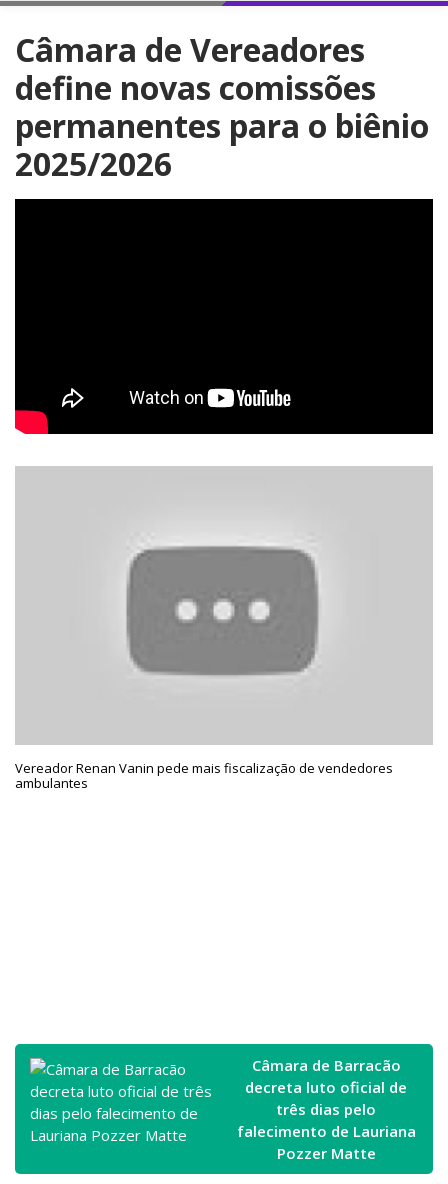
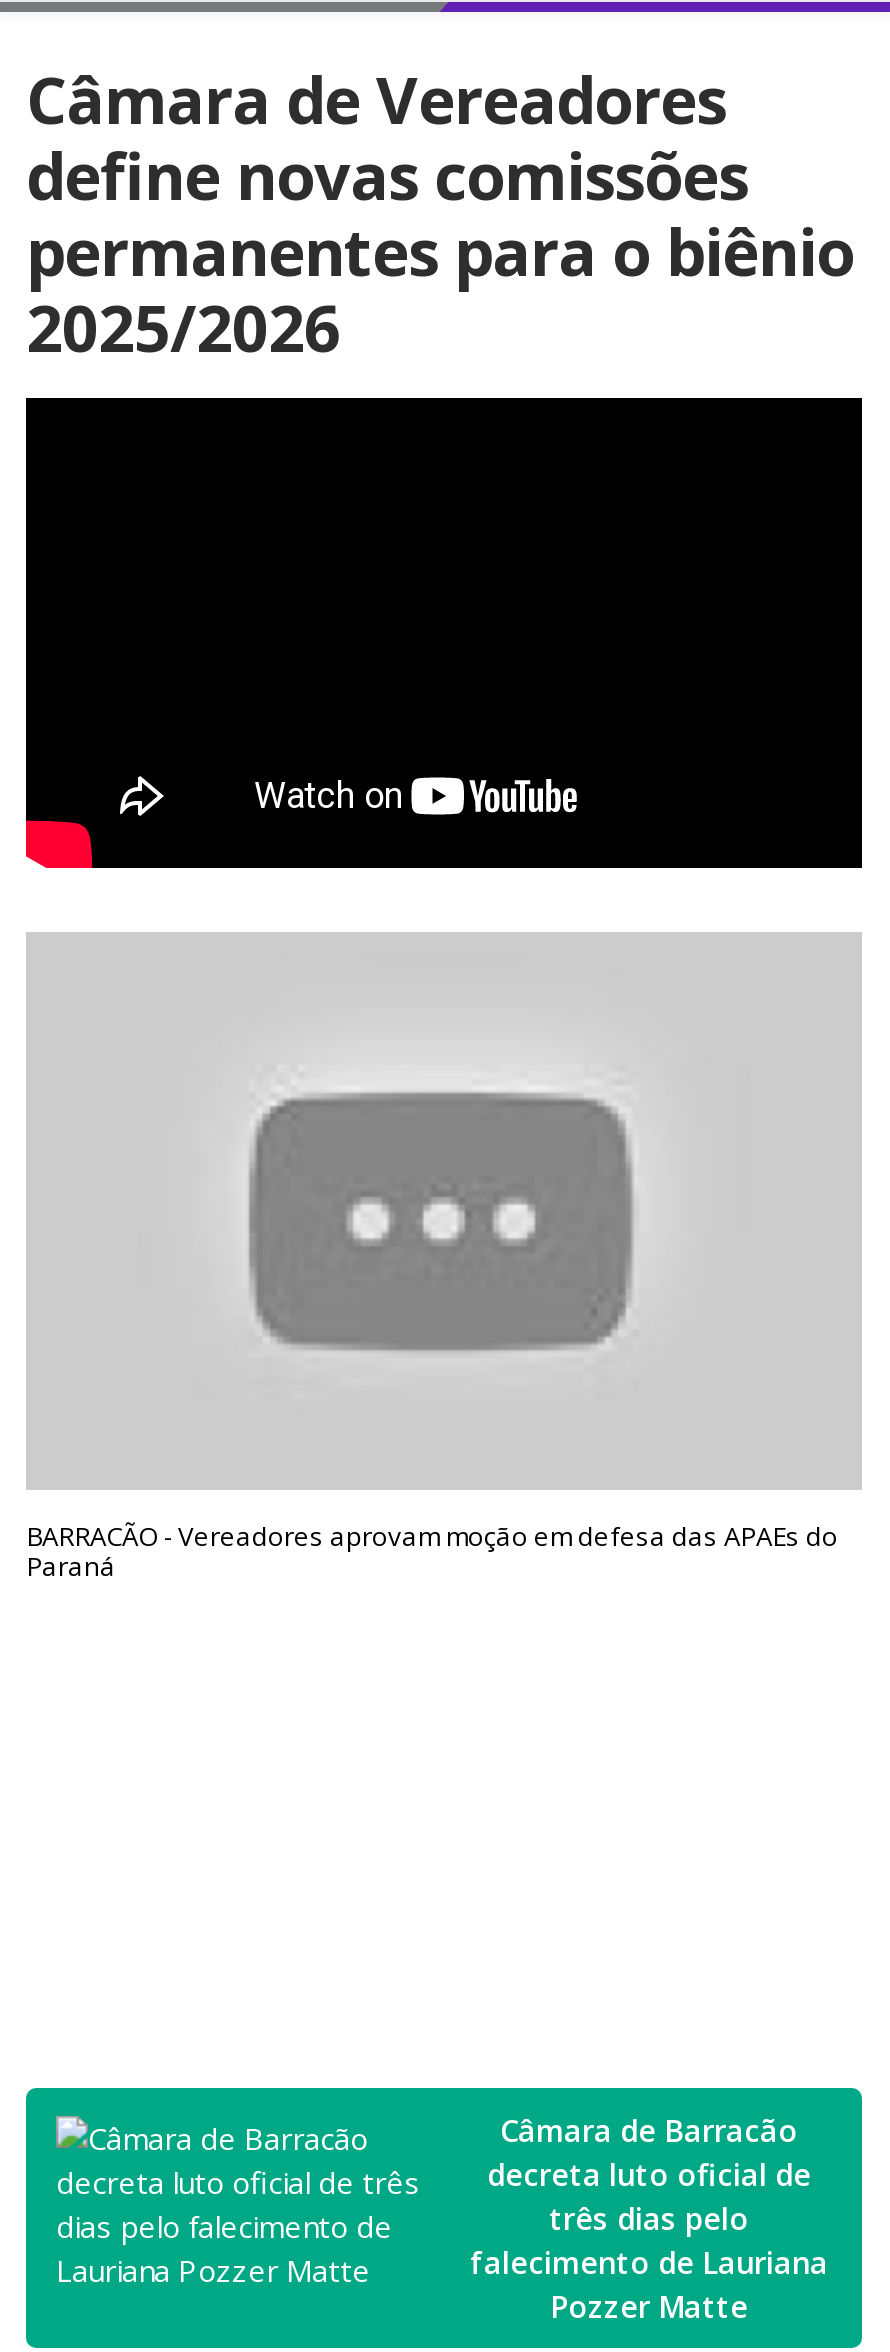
- Vereador Renan Vanin pede mais fiscalização de vendedores
- ambulantes
+ BARRACÃO - Vereadores aprovam moção em defesa das APAEs do
+ Paraná
